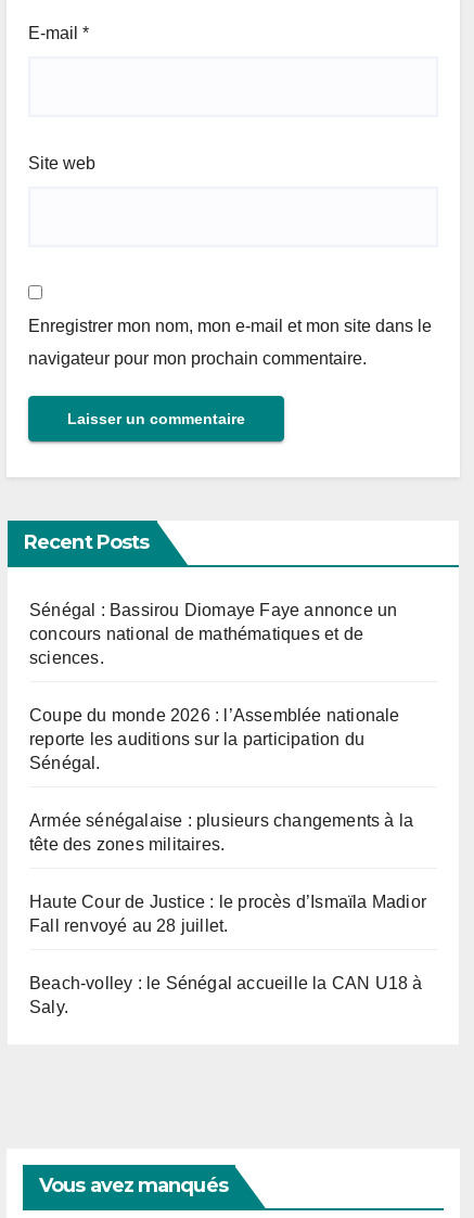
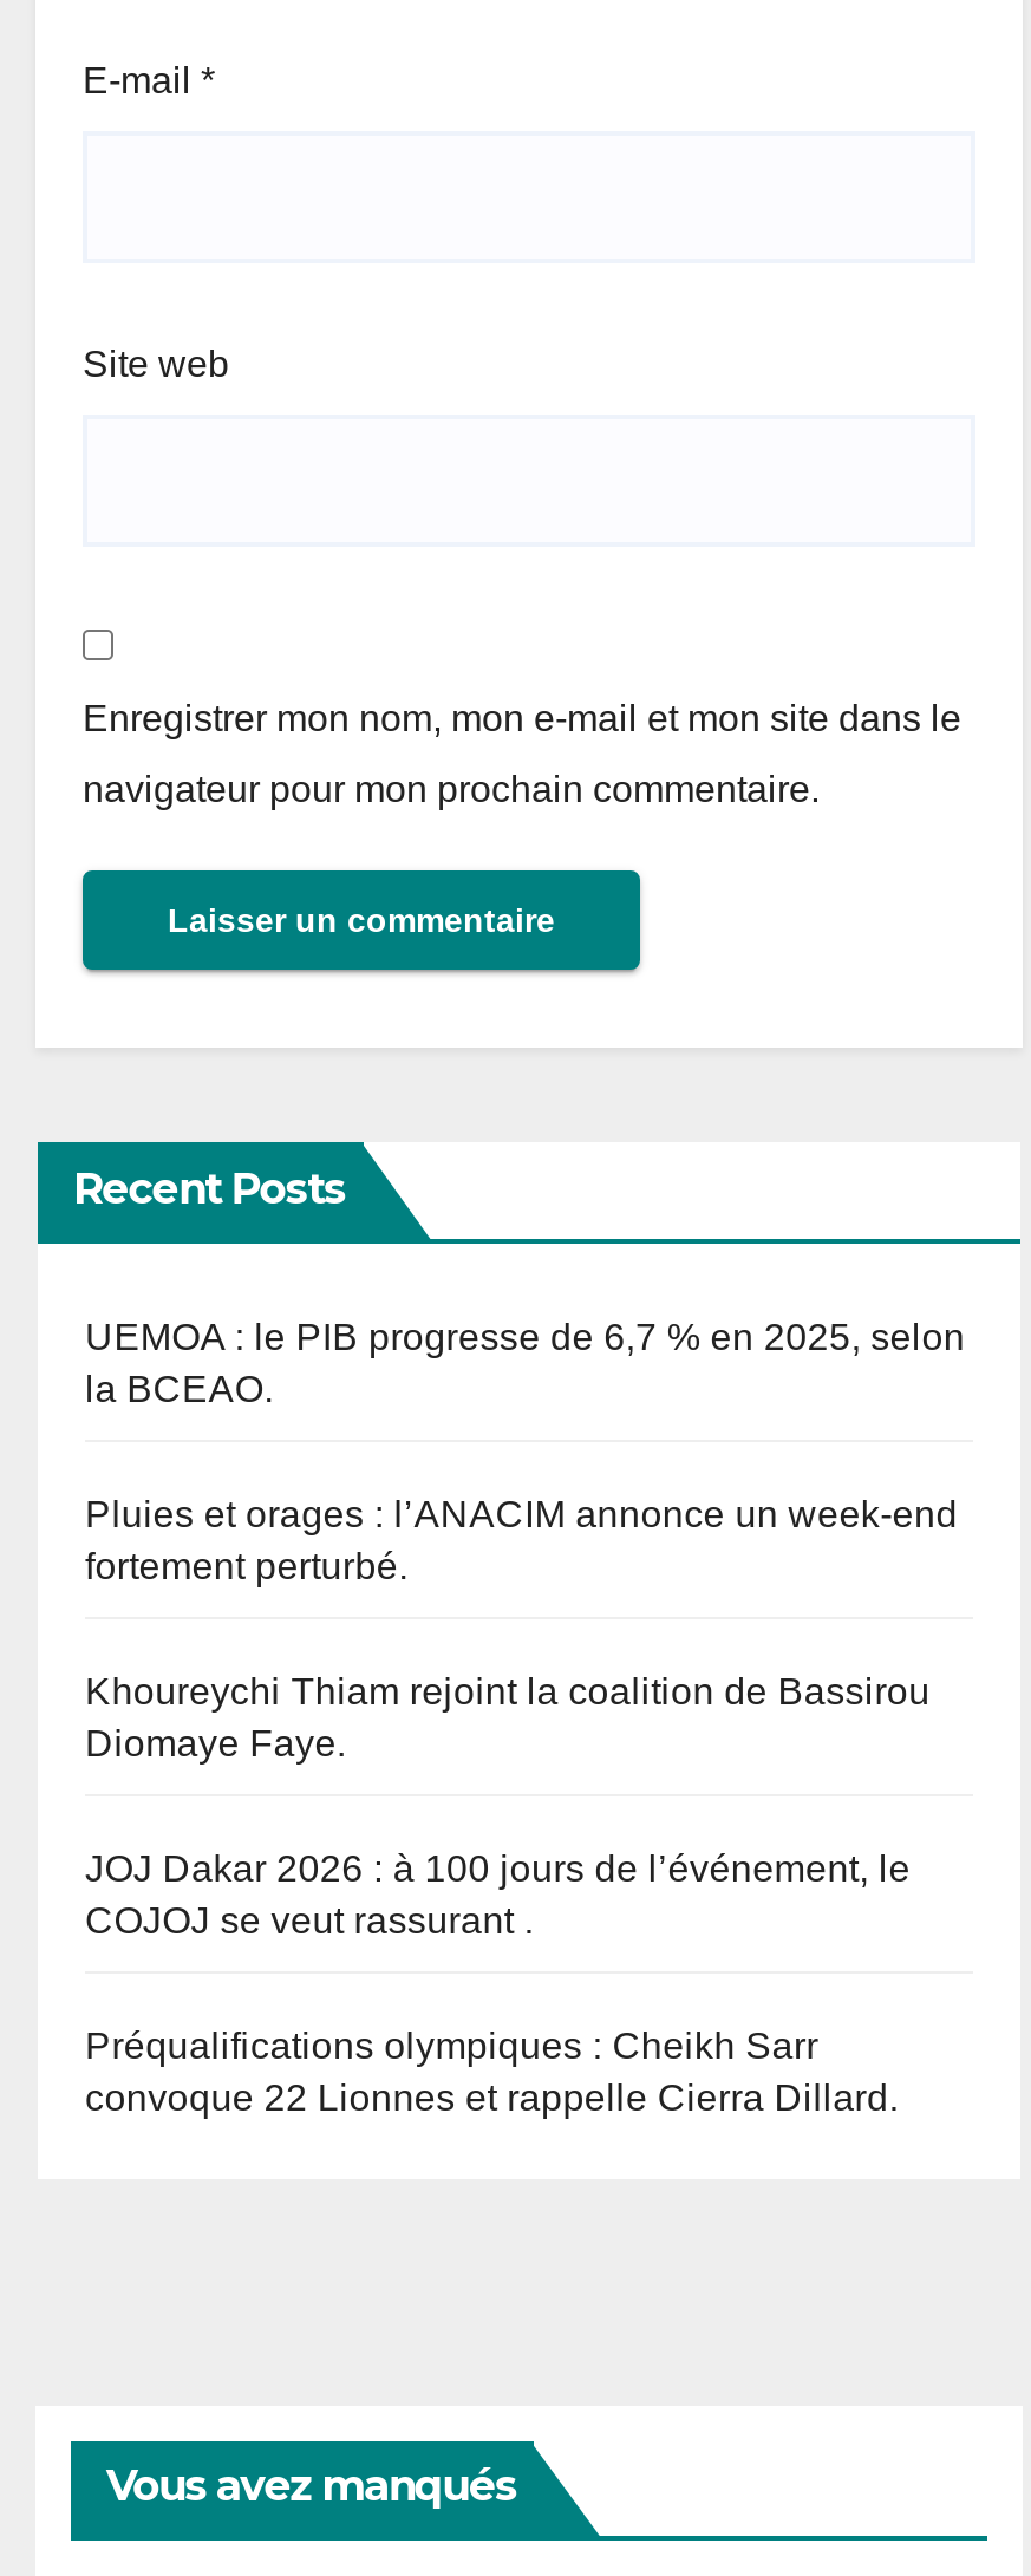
- Sénégal : Bassirou Diomaye Faye annonce un
- concours national de mathématiques et de
- sciences.
+ UEMOA : le PIB progresse de 6,7 % en 2025, selon
+ la BCEAO.

- Coupe du monde 2026 : l’Assemblée nationale
- reporte les auditions sur la participation du
- Sénégal.
+ Pluies et orages : l’ANACIM annonce un week-end
+ fortement perturbé.

- Armée sénégalaise : plusieurs changements à la
- tête des zones militaires.
+ Khoureychi Thiam rejoint la coalition de Bassirou
+ Diomaye Faye.

- Haute Cour de Justice : le procès d’Ismaïla Madior
- Fall renvoyé au 28 juillet.
+ JOJ Dakar 2026 : à 100 jours de l’événement, le
+ COJOJ se veut rassurant .

- Beach-volley : le Sénégal accueille la CAN U18 à
- Saly.
+ Préqualifications olympiques : Cheikh Sarr
+ convoque 22 Lionnes et rappelle Cierra Dillard.
